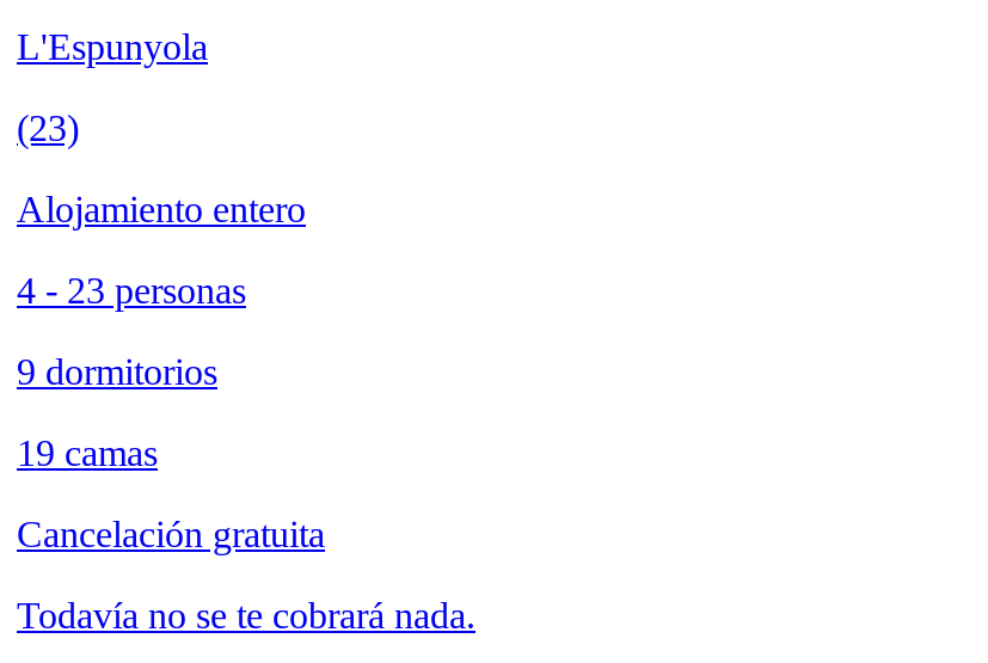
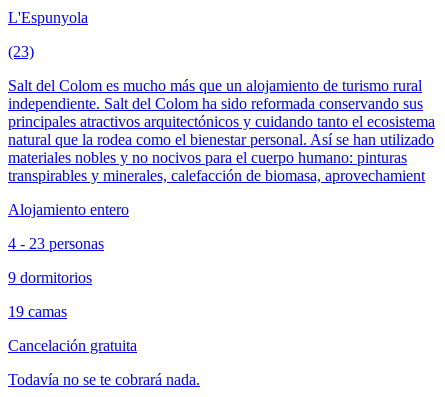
+ Salt del Colom es mucho más que un alojamiento de turismo rural
+ independiente. Salt del Colom ha sido reformada conservando sus
+ principales atractivos arquitectónicos y cuidando tanto el ecosistema
+ natural que la rodea como el bienestar personal. Así se han utilizado
+ materiales nobles y no nocivos para el cuerpo humano: pinturas
+ transpirables y minerales, calefacción de biomasa, aprovechamient
